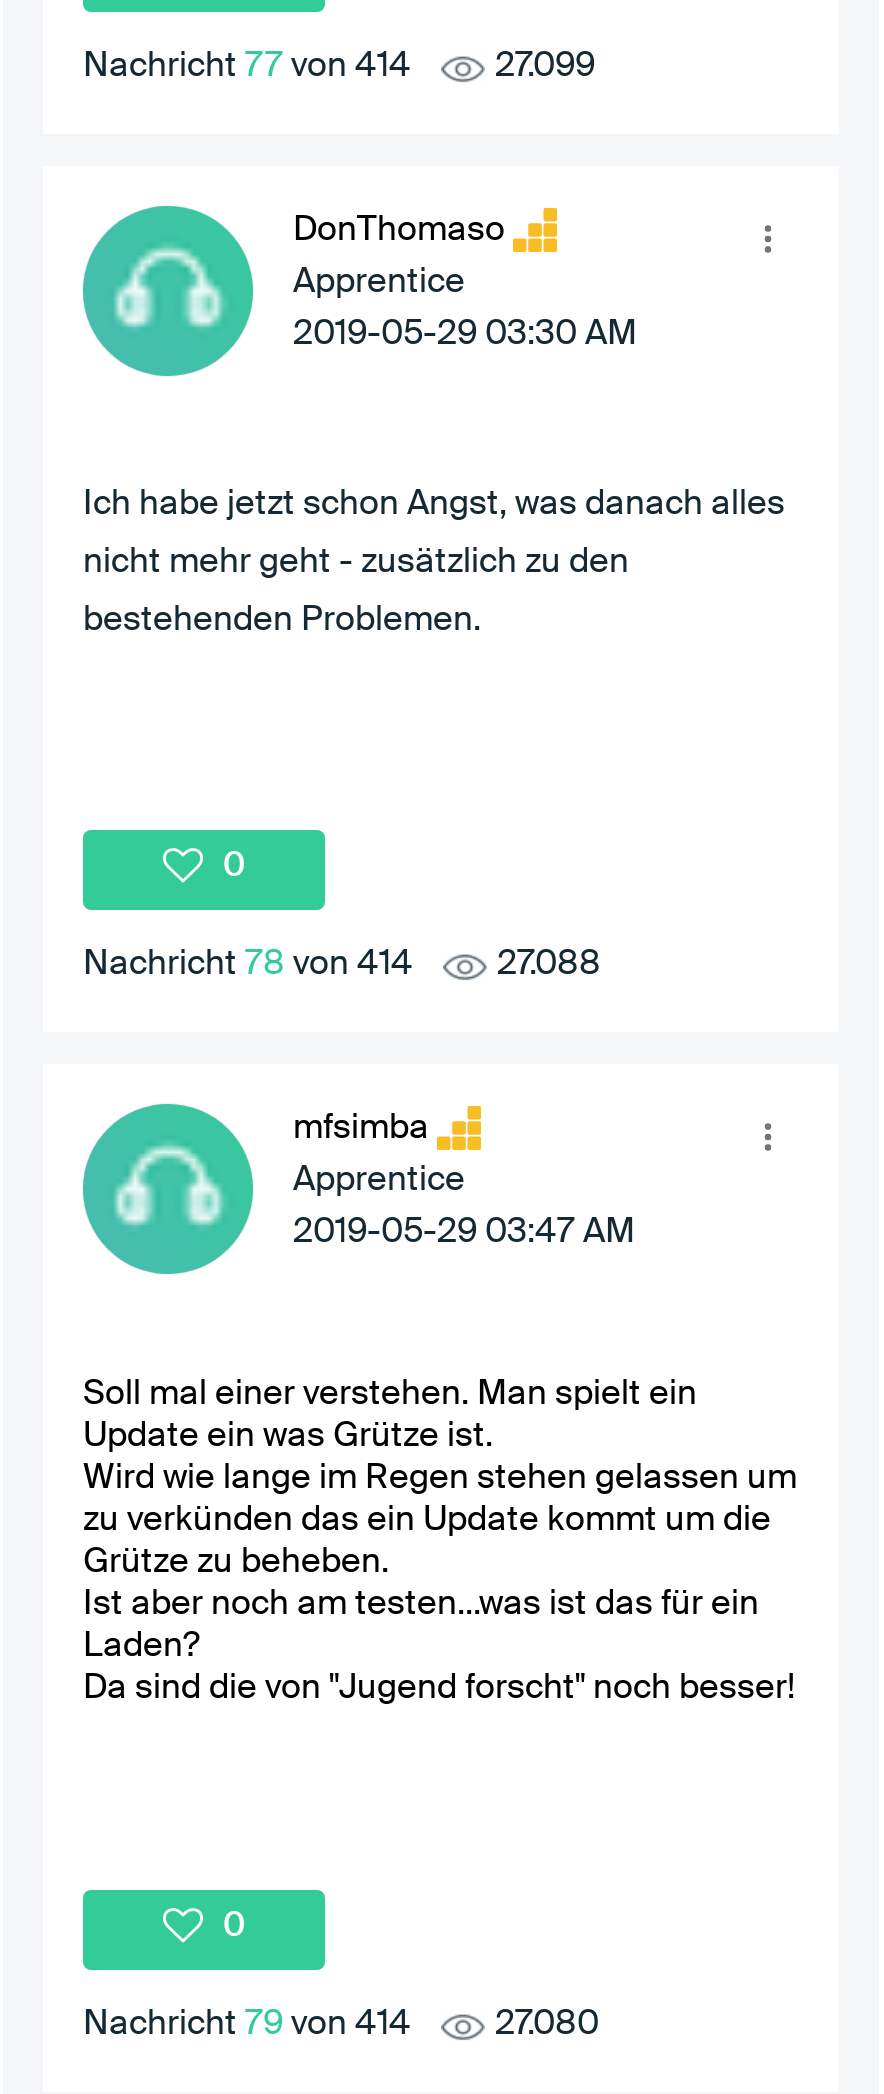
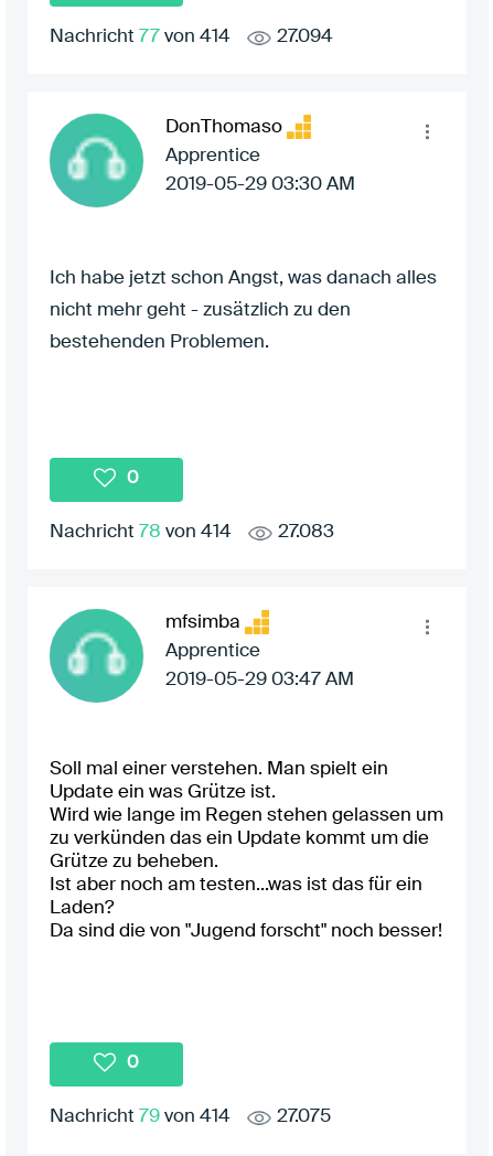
- 27.099
+ 27.094

- 27.088
+ 27.083

- 27.080
+ 27.075
